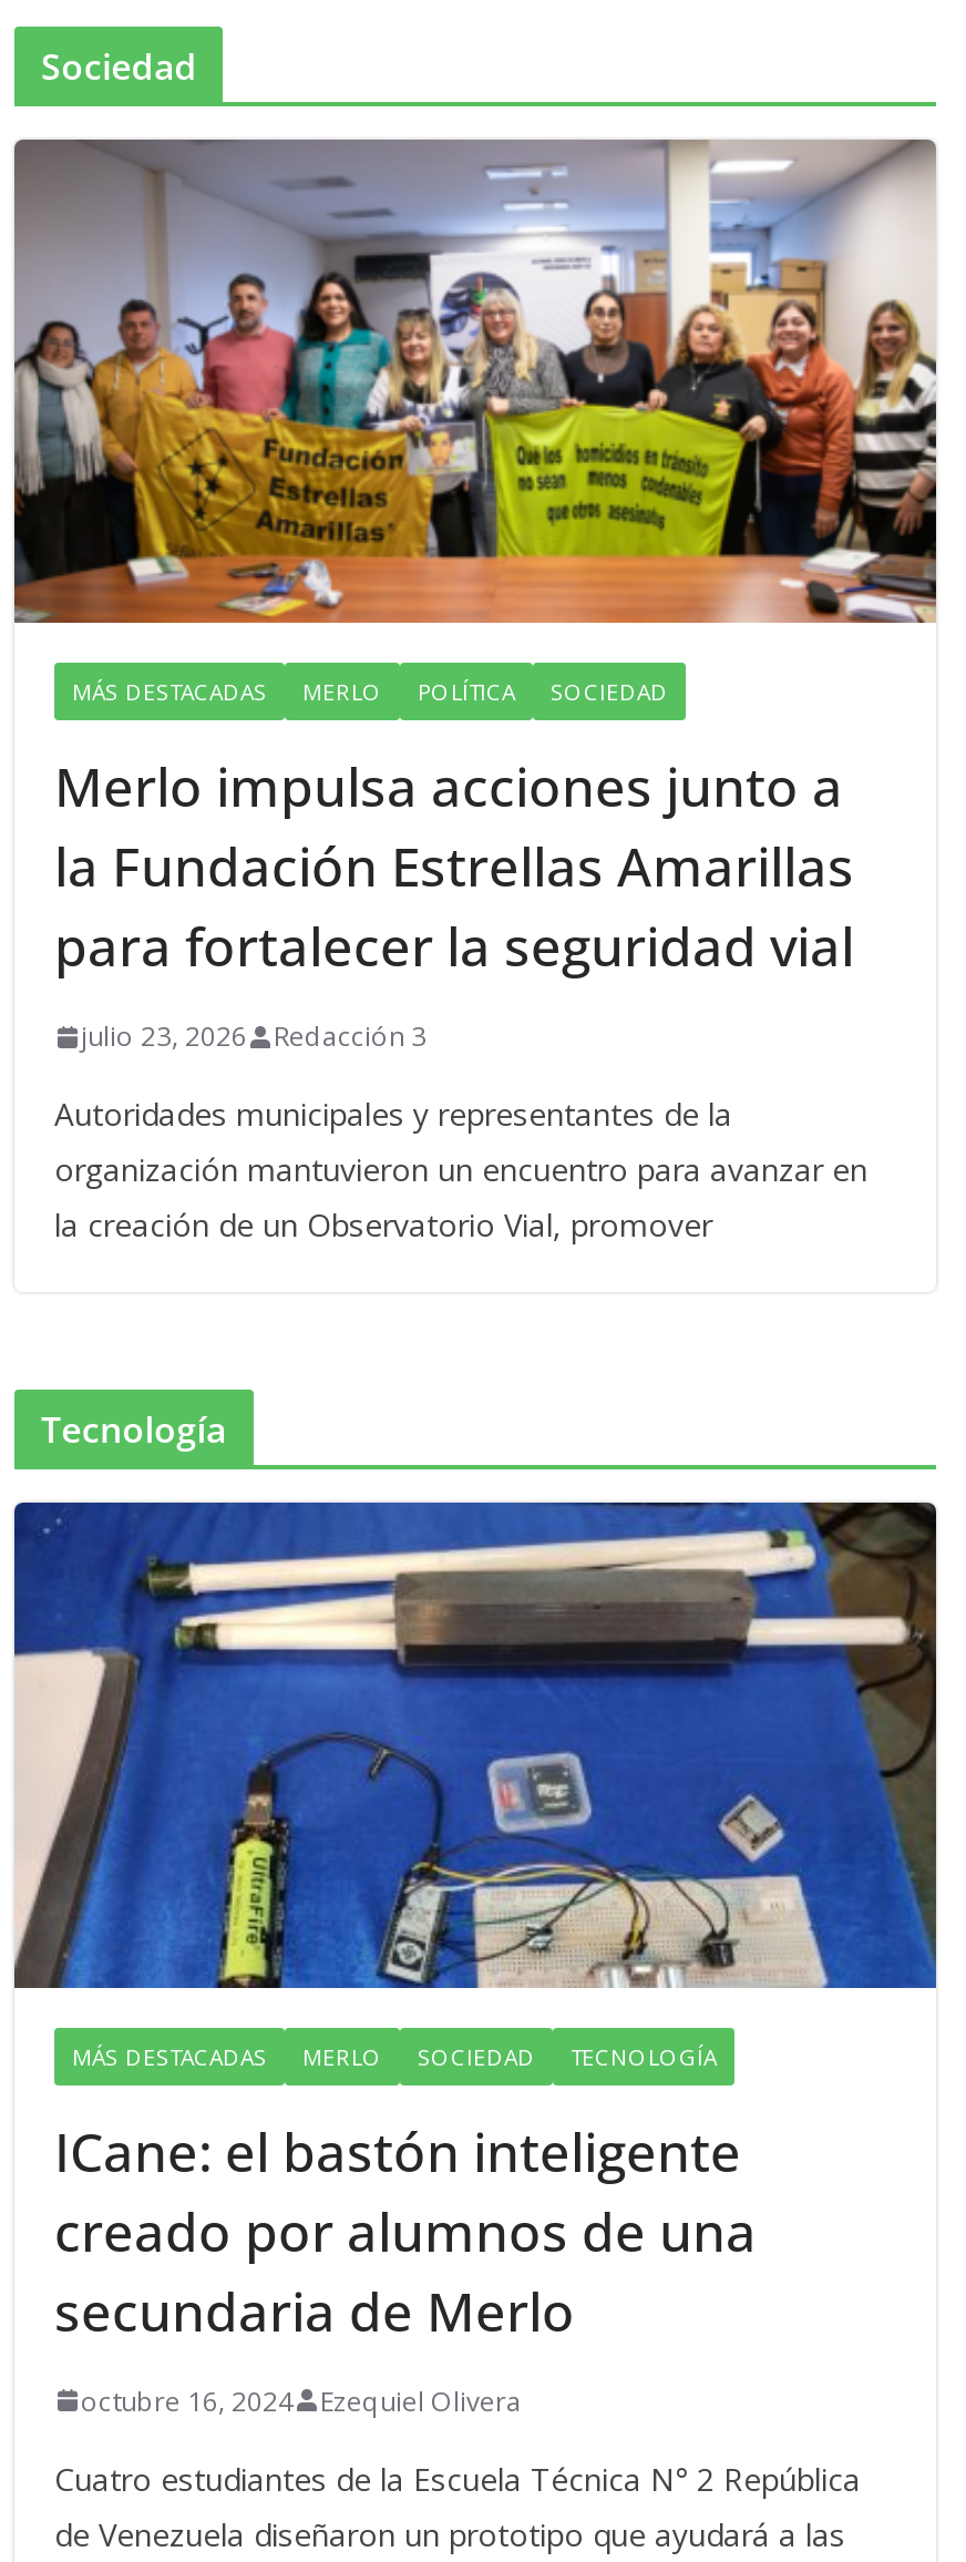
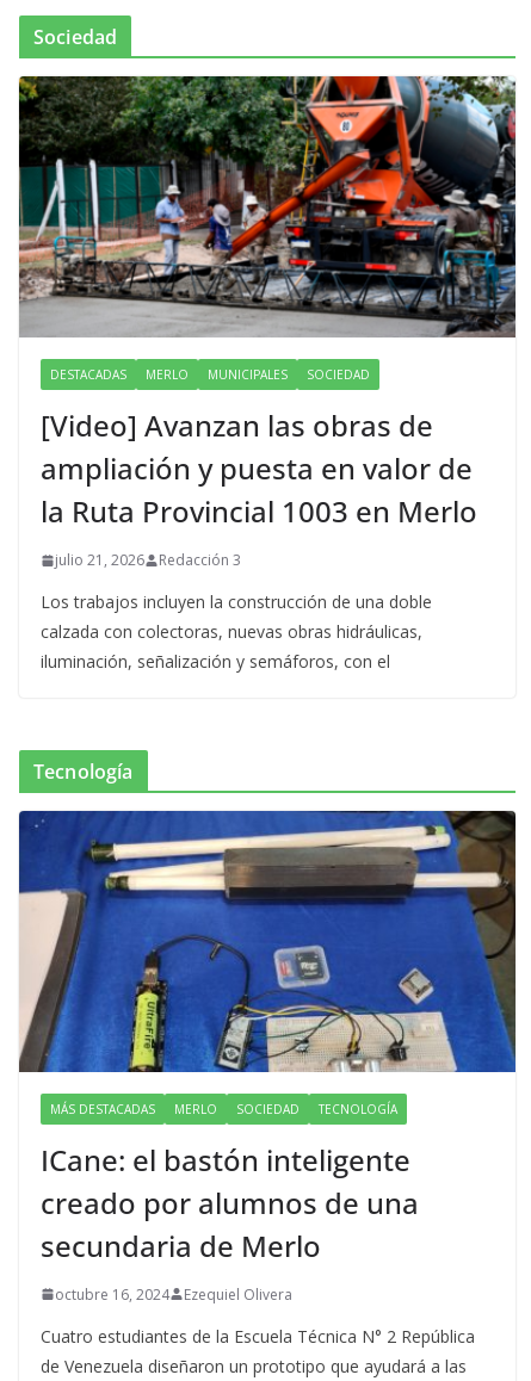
- [image]
- MÁS DESTACADAS
+ [image]
+ DESTACADAS

- POLÍTICA
+ MUNICIPALES

- Merlo impulsa acciones junto a
- la Fundación Estrellas Amarillas
- para fortalecer la seguridad vial
+ [Video] Avanzan las obras de
+ ampliación y puesta en valor de
+ la Ruta Provincial 1003 en Merlo

- julio 23, 2026 Redacción 3
+ julio 21, 2026 Redacción 3

- Autoridades municipales y representantes de la
- organización mantuvieron un encuentro para avanzar en
- la creación de un Observatorio Vial, promover
+ Los trabajos incluyen la construcción de una doble
+ calzada con colectoras, nuevas obras hidráulicas,
+ iluminación, señalización y semáforos, con el
